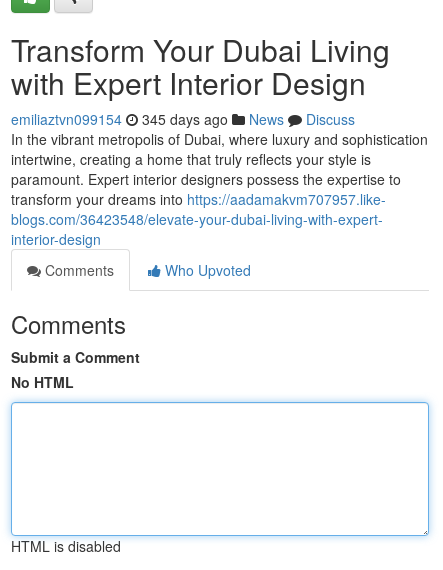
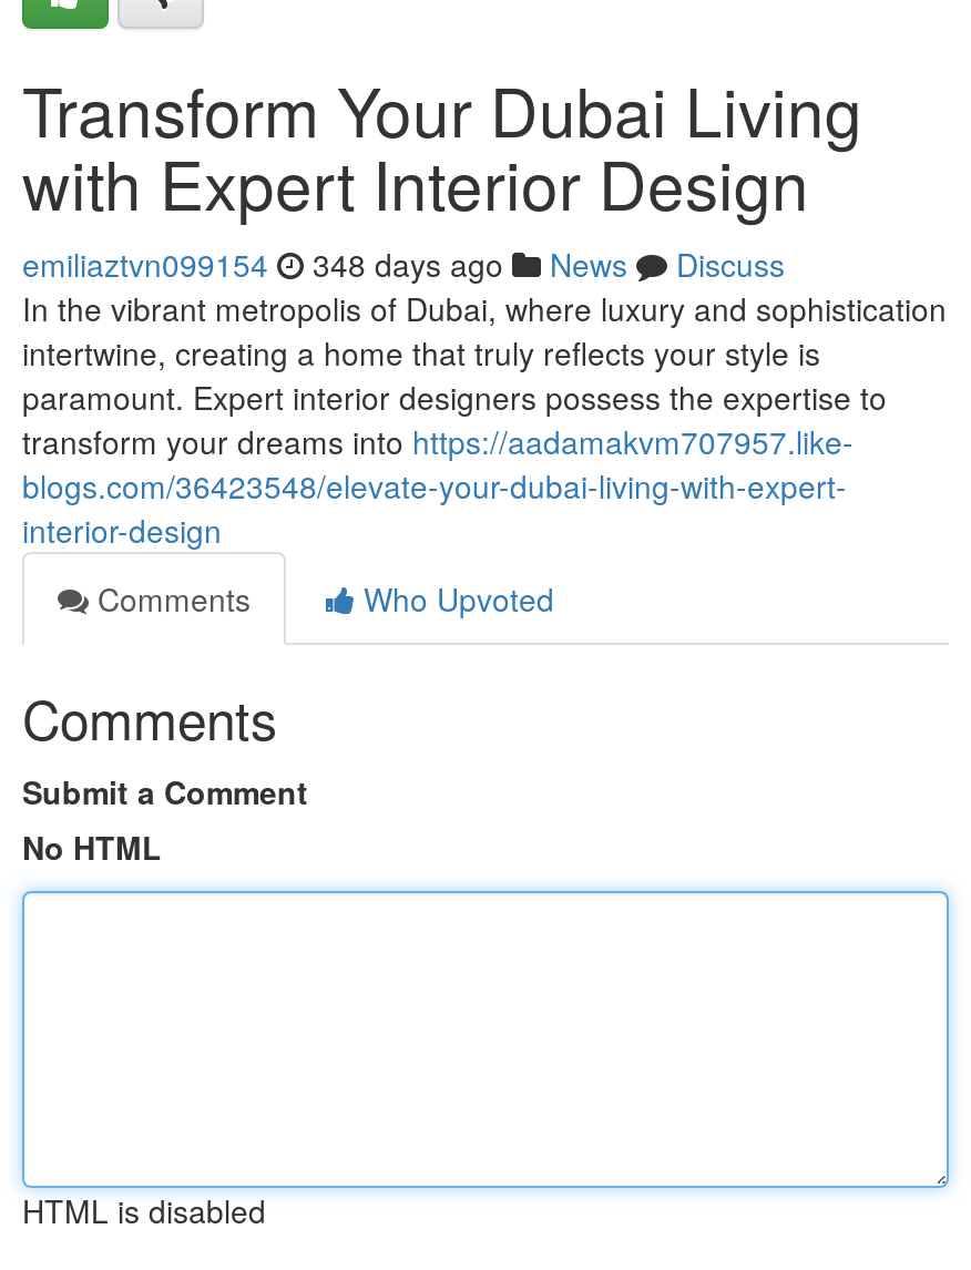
- emiliaztvn099154 345 days ago News Discuss
+ emiliaztvn099154 348 days ago News Discuss
